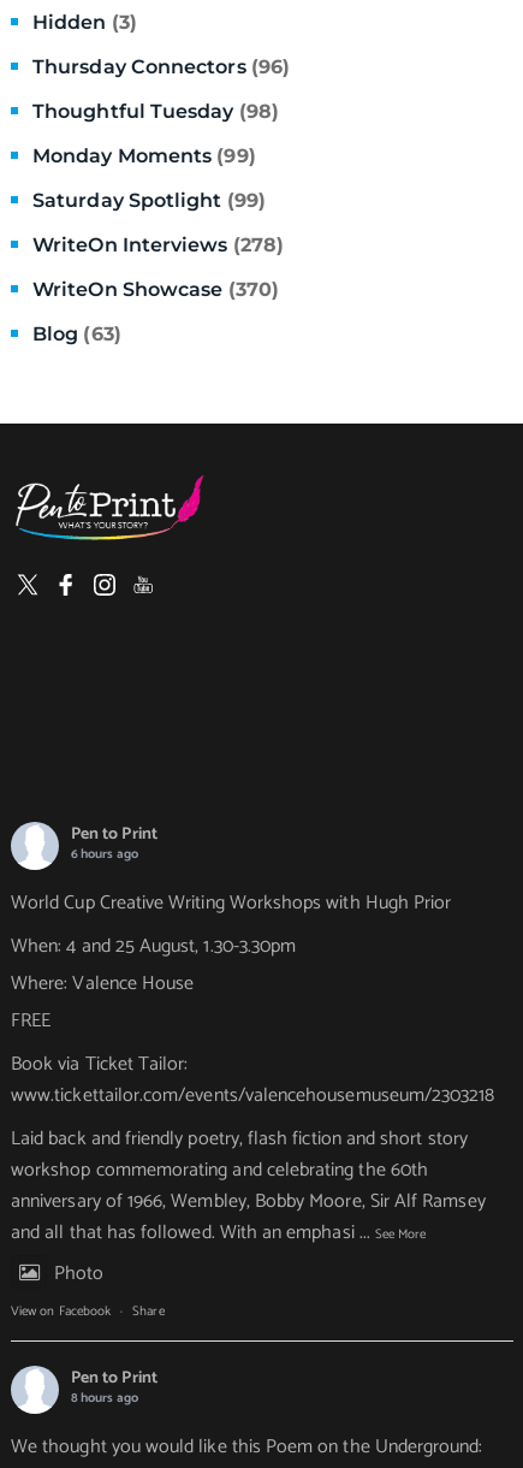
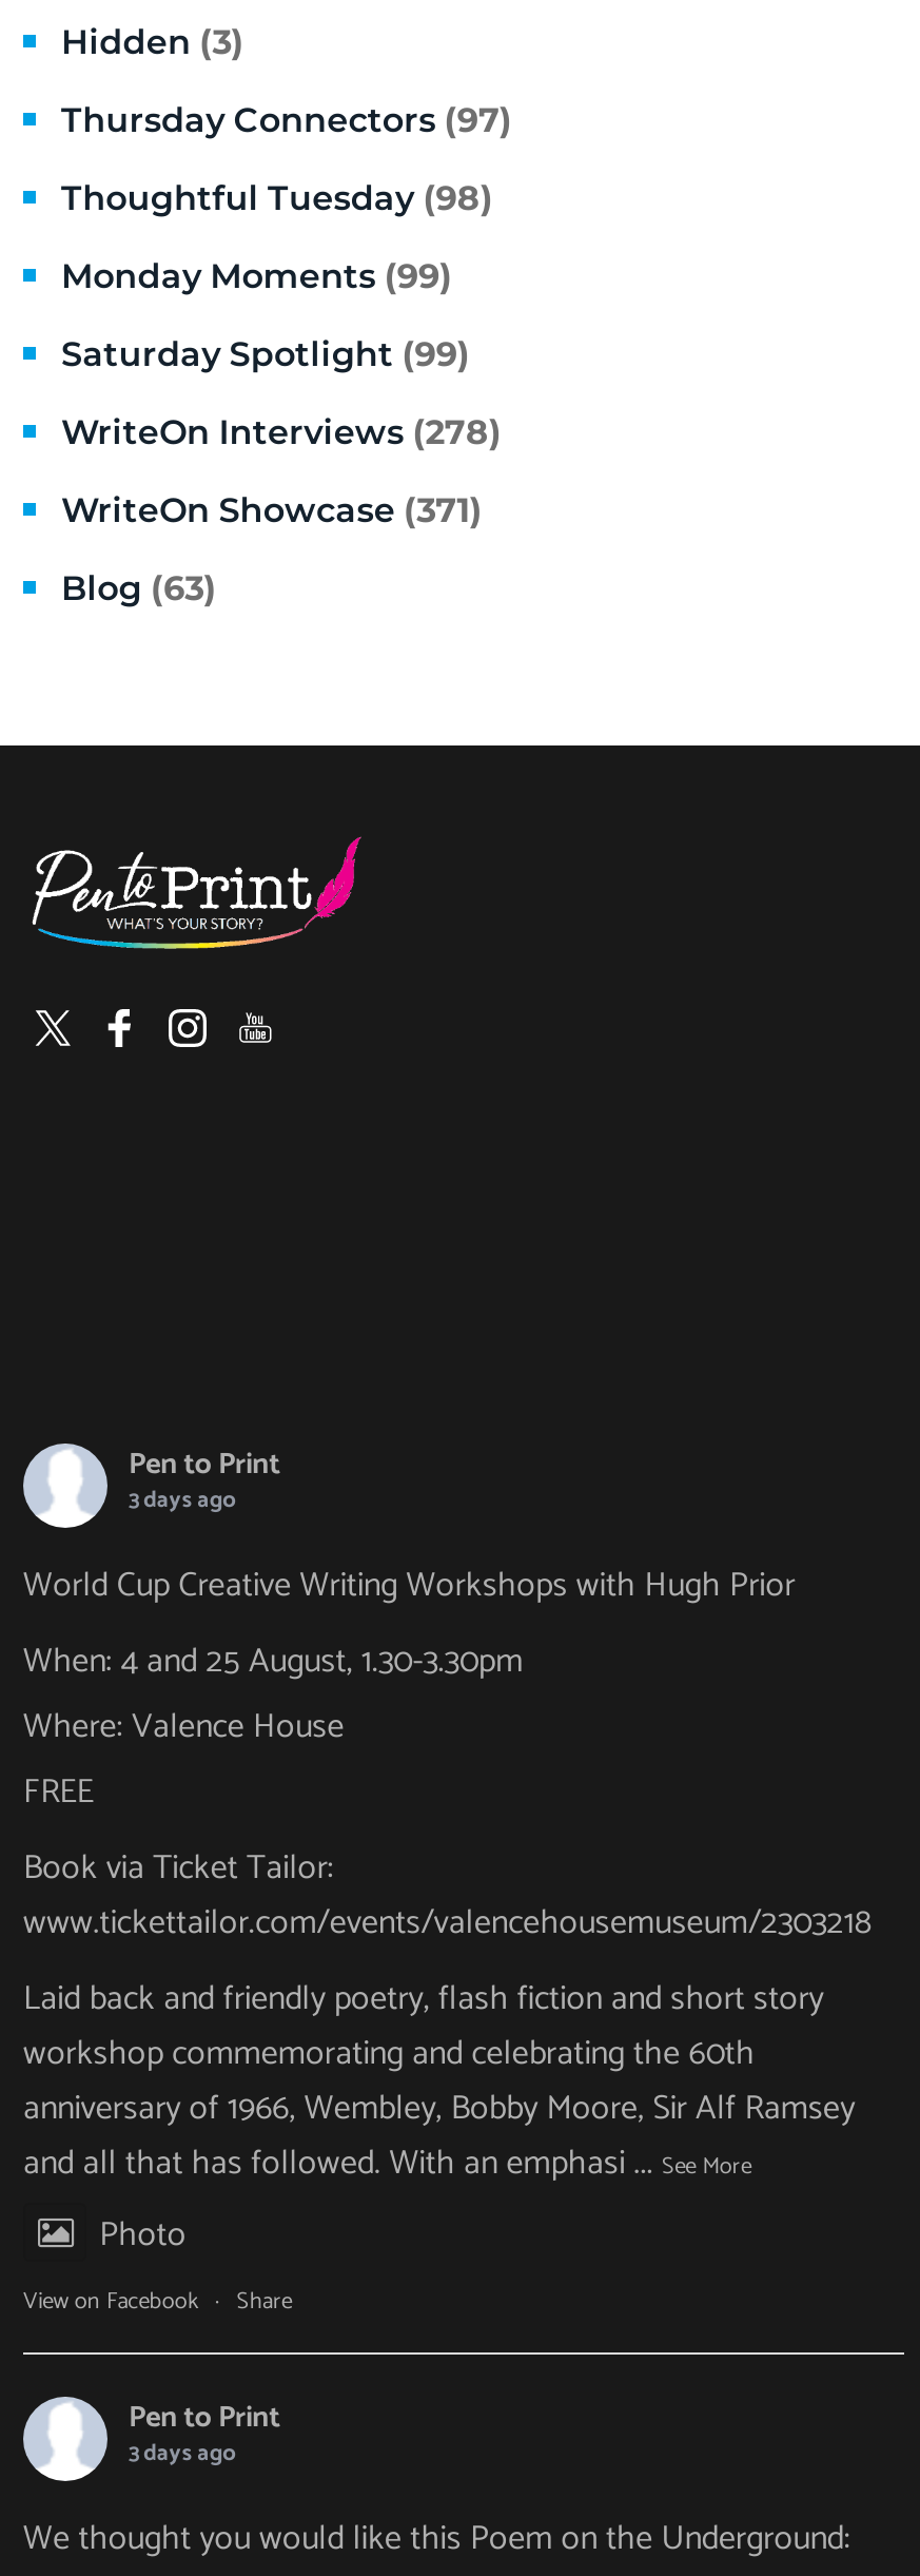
- Thursday Connectors (96)
+ Thursday Connectors (97)

- WriteOn Showcase (370)
+ WriteOn Showcase (371)

- 6 hours ago
+ 3 days ago

- 8 hours ago
+ 3 days ago
